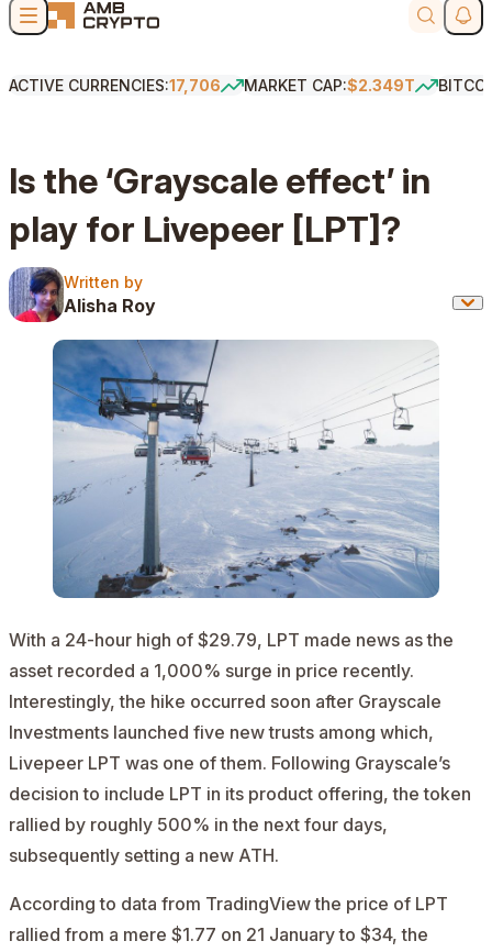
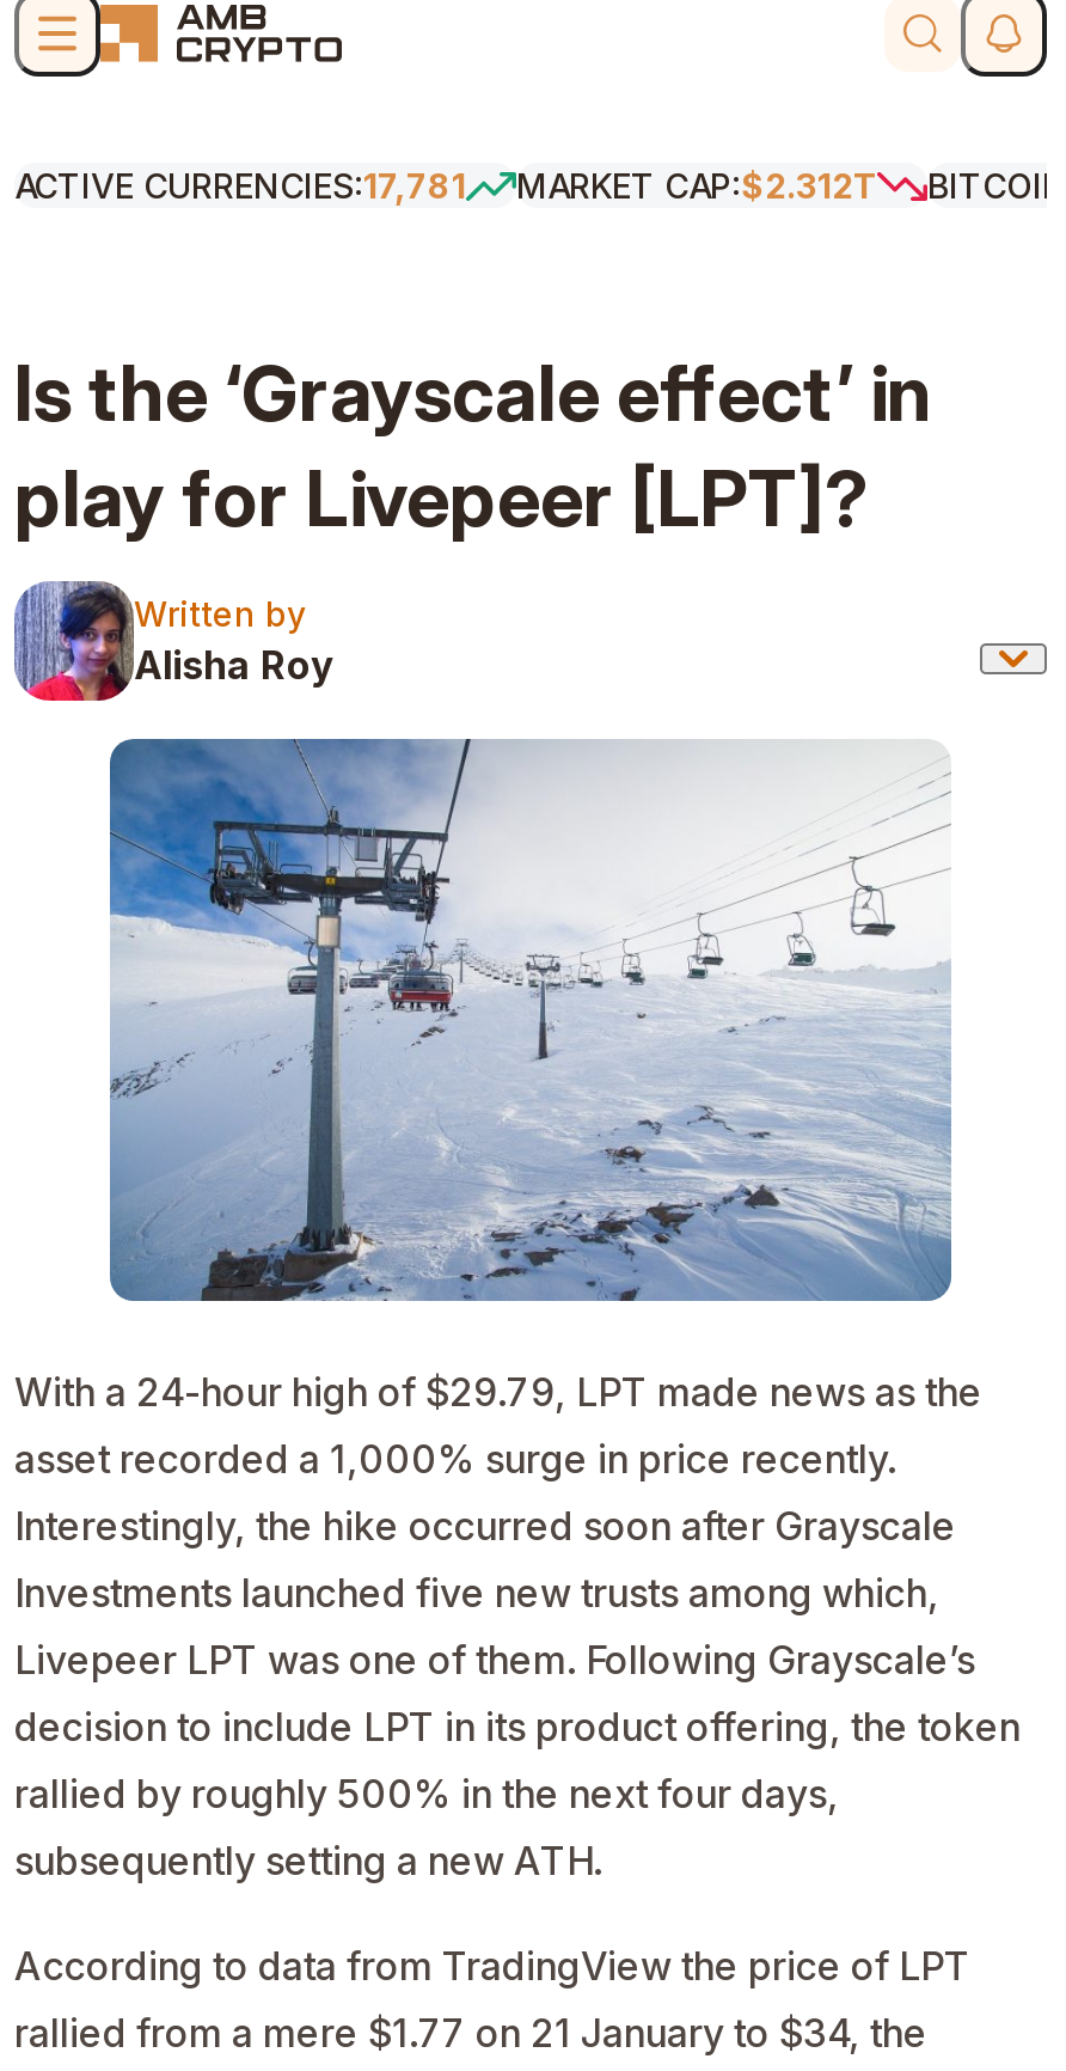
- ACTIVE CURRENCIES:17,706
+ ACTIVE CURRENCIES:17,781

- MARKET CAP:$2.349T
+ MARKET CAP:$2.312T
